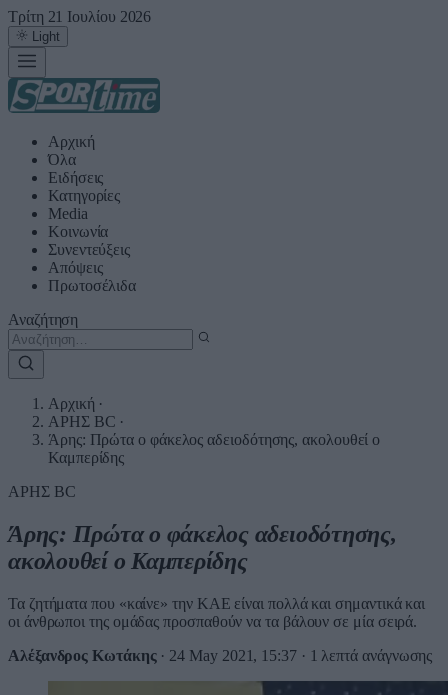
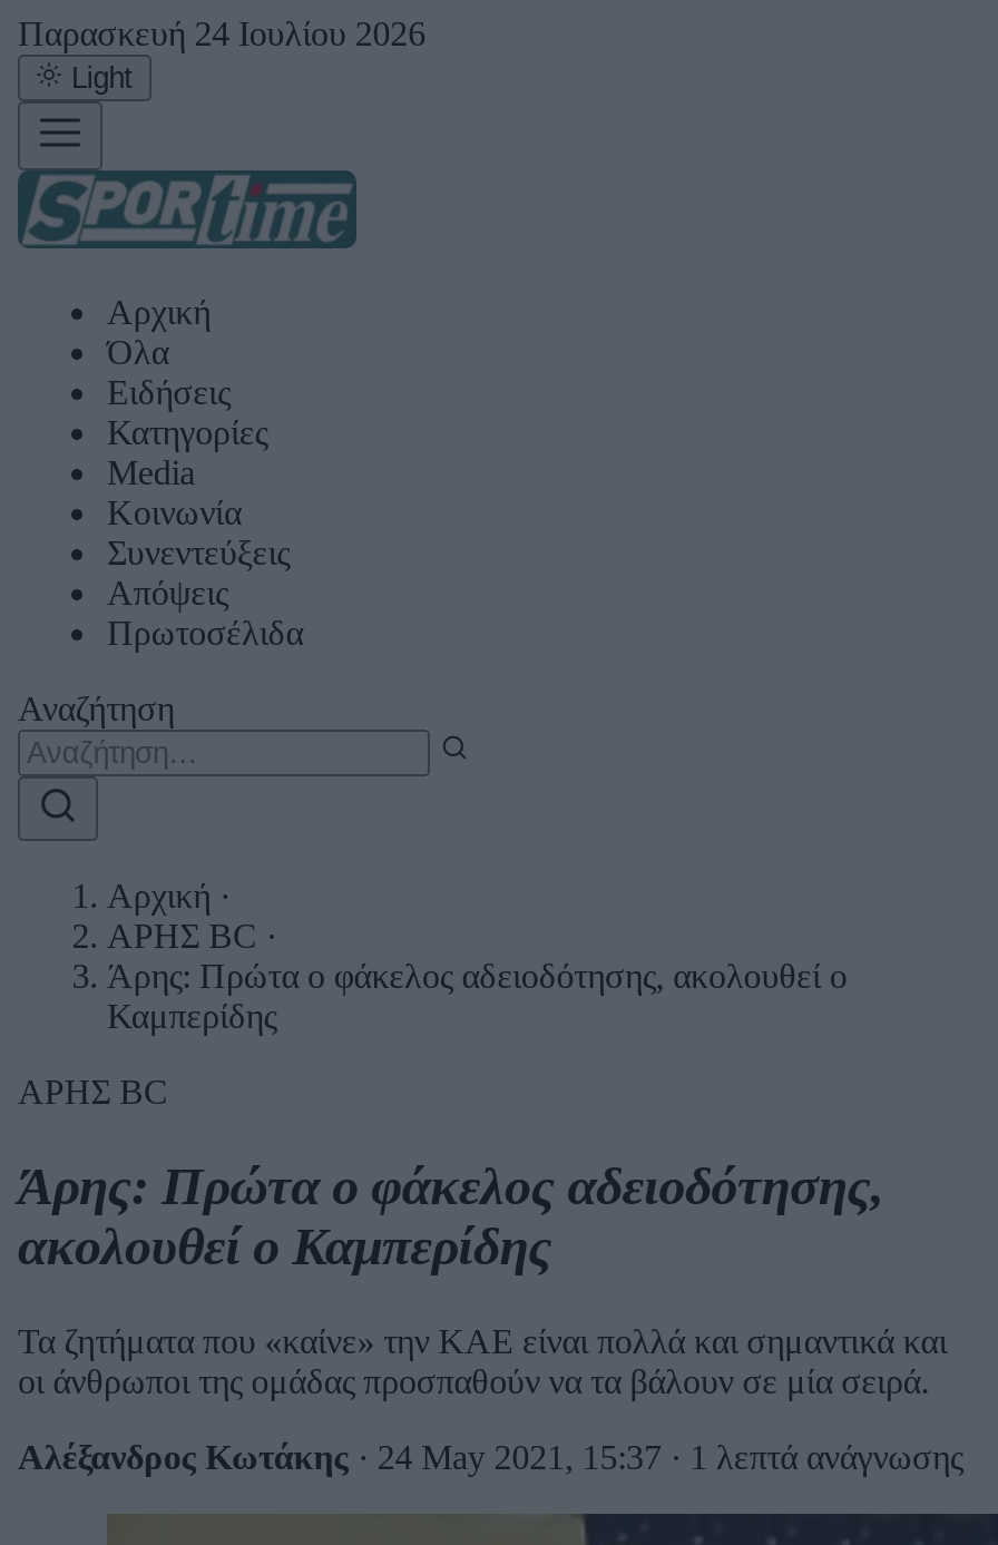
- Τρίτη 21 Ιουλίου 2026
+ Παρασκευή 24 Ιουλίου 2026
